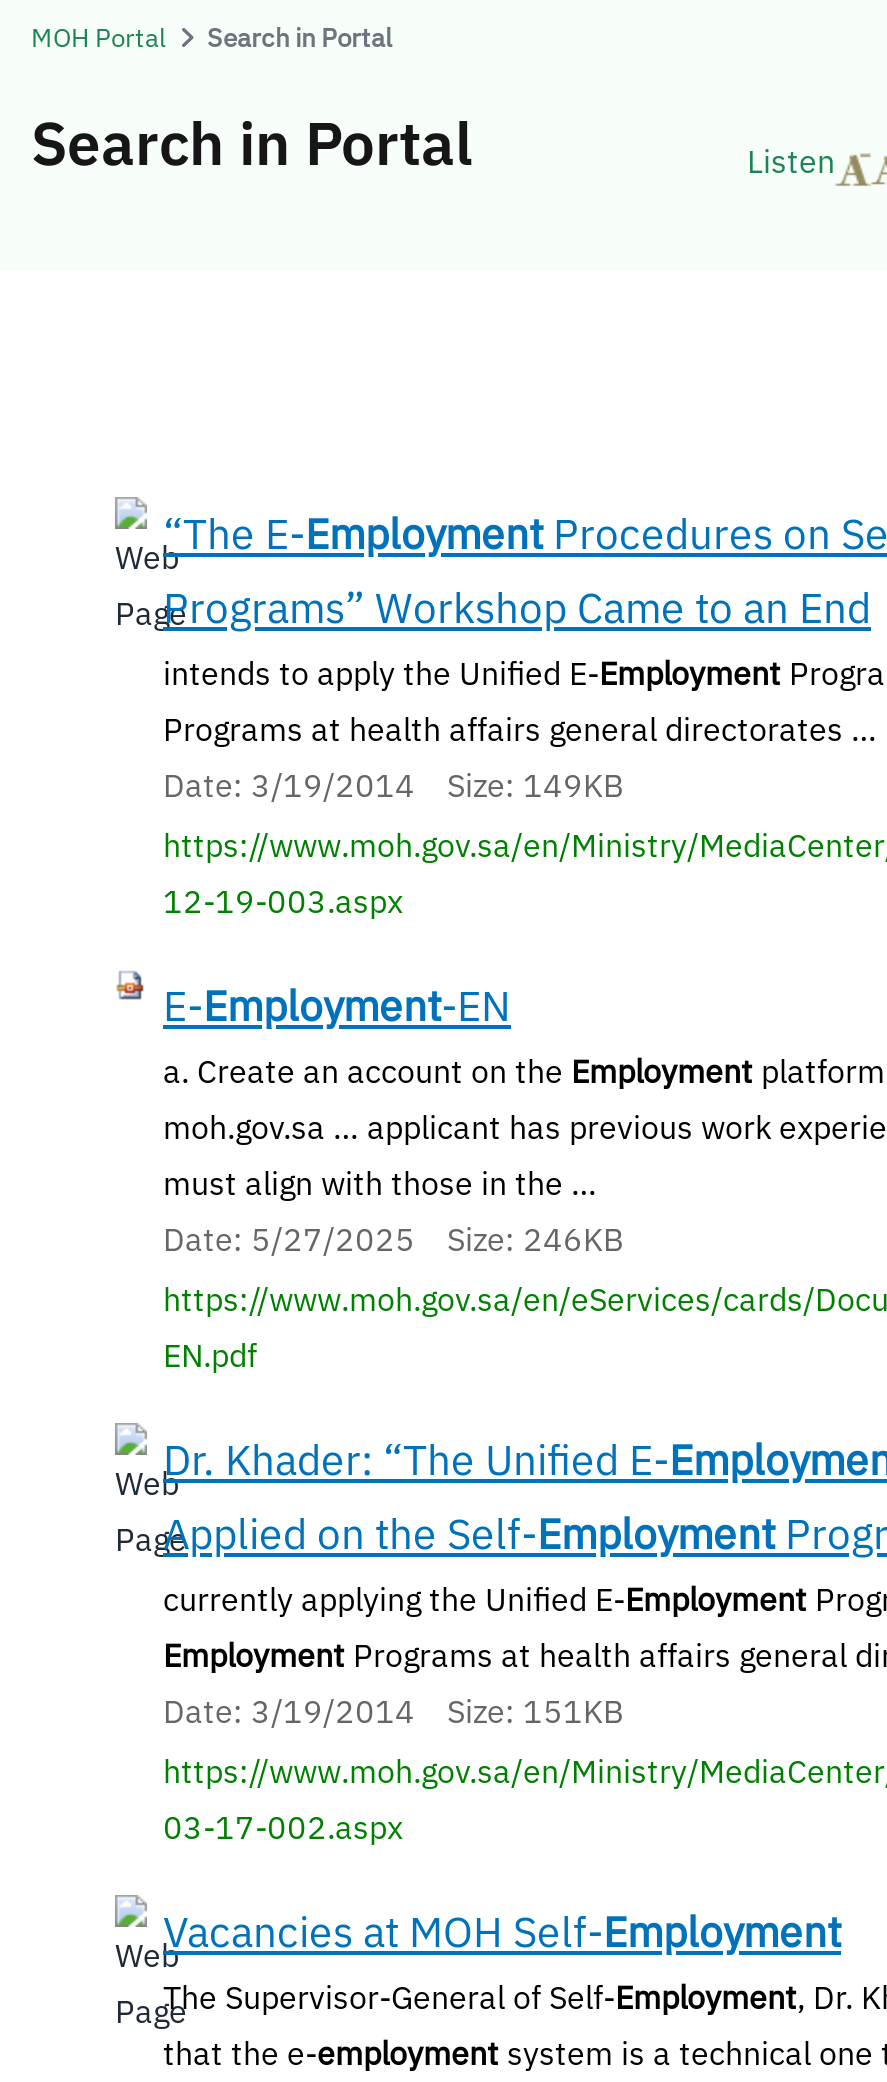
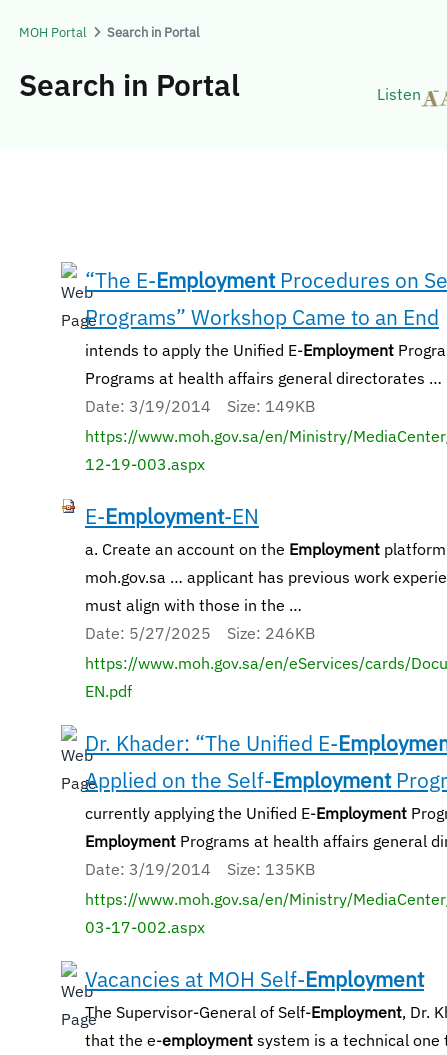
- Date: 3/19/2014 Size: 151KB
+ Date: 3/19/2014 Size: 135KB
